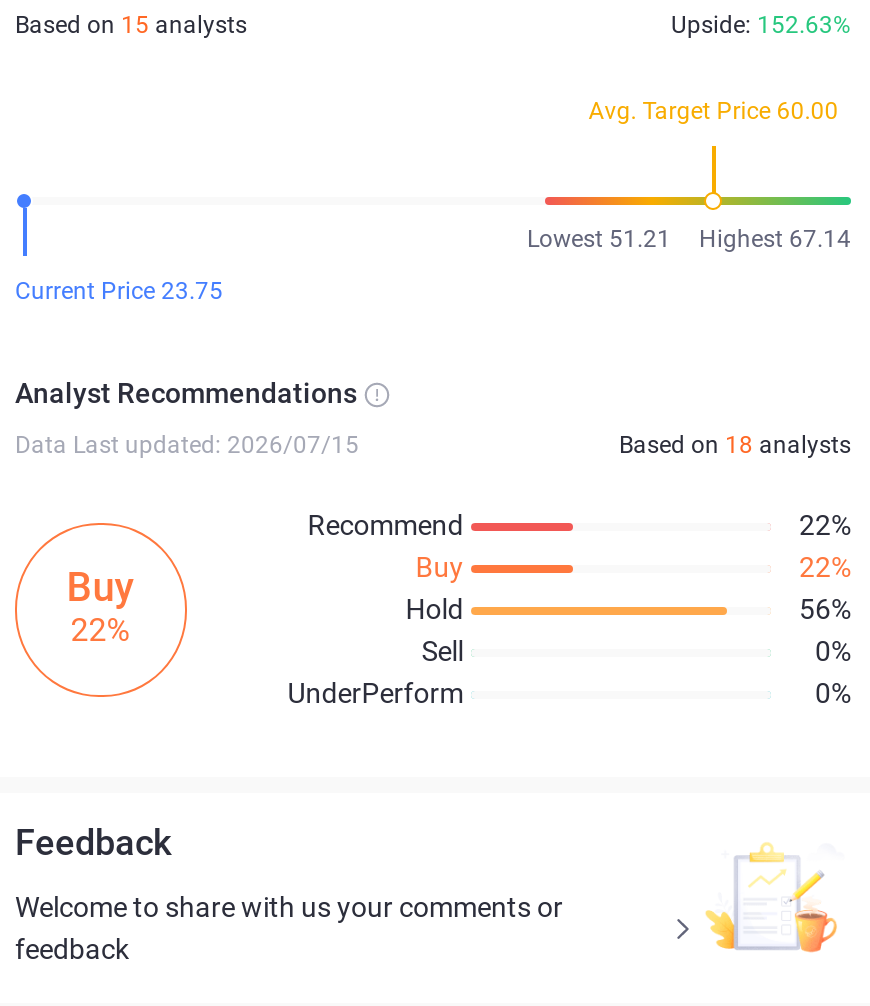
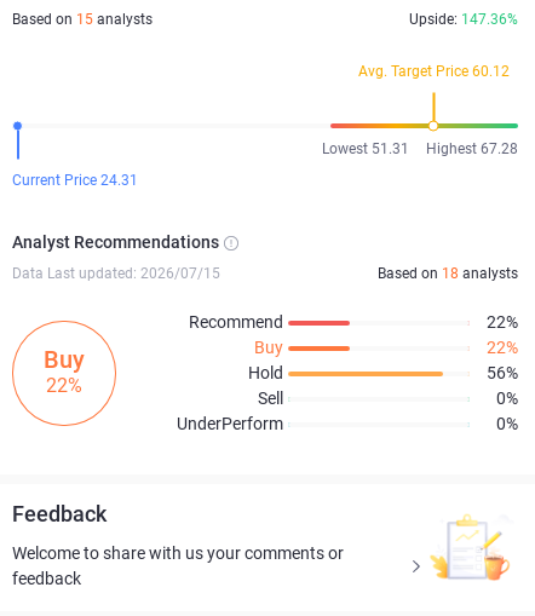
- Upside: 152.63%
+ Upside: 147.36%

- Avg. Target Price 60.00
+ Avg. Target Price 60.12

- Lowest 51.21
+ Lowest 51.31

- Highest 67.14
+ Highest 67.28

- Current Price 23.75
+ Current Price 24.31
